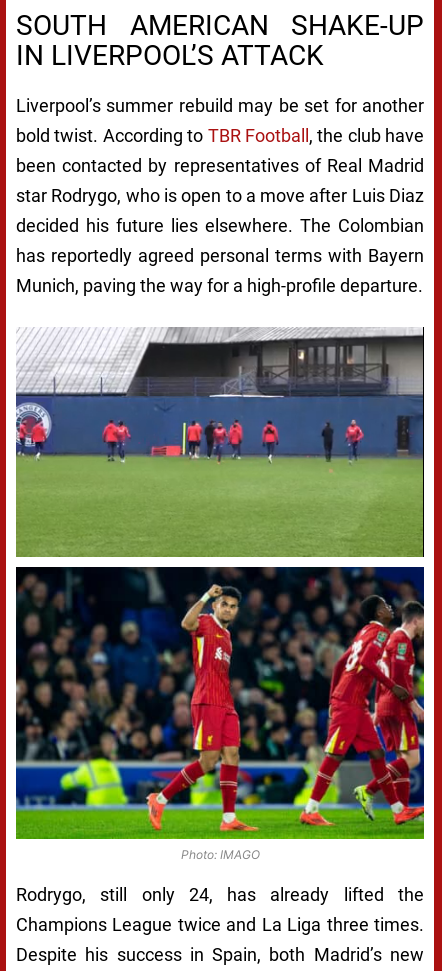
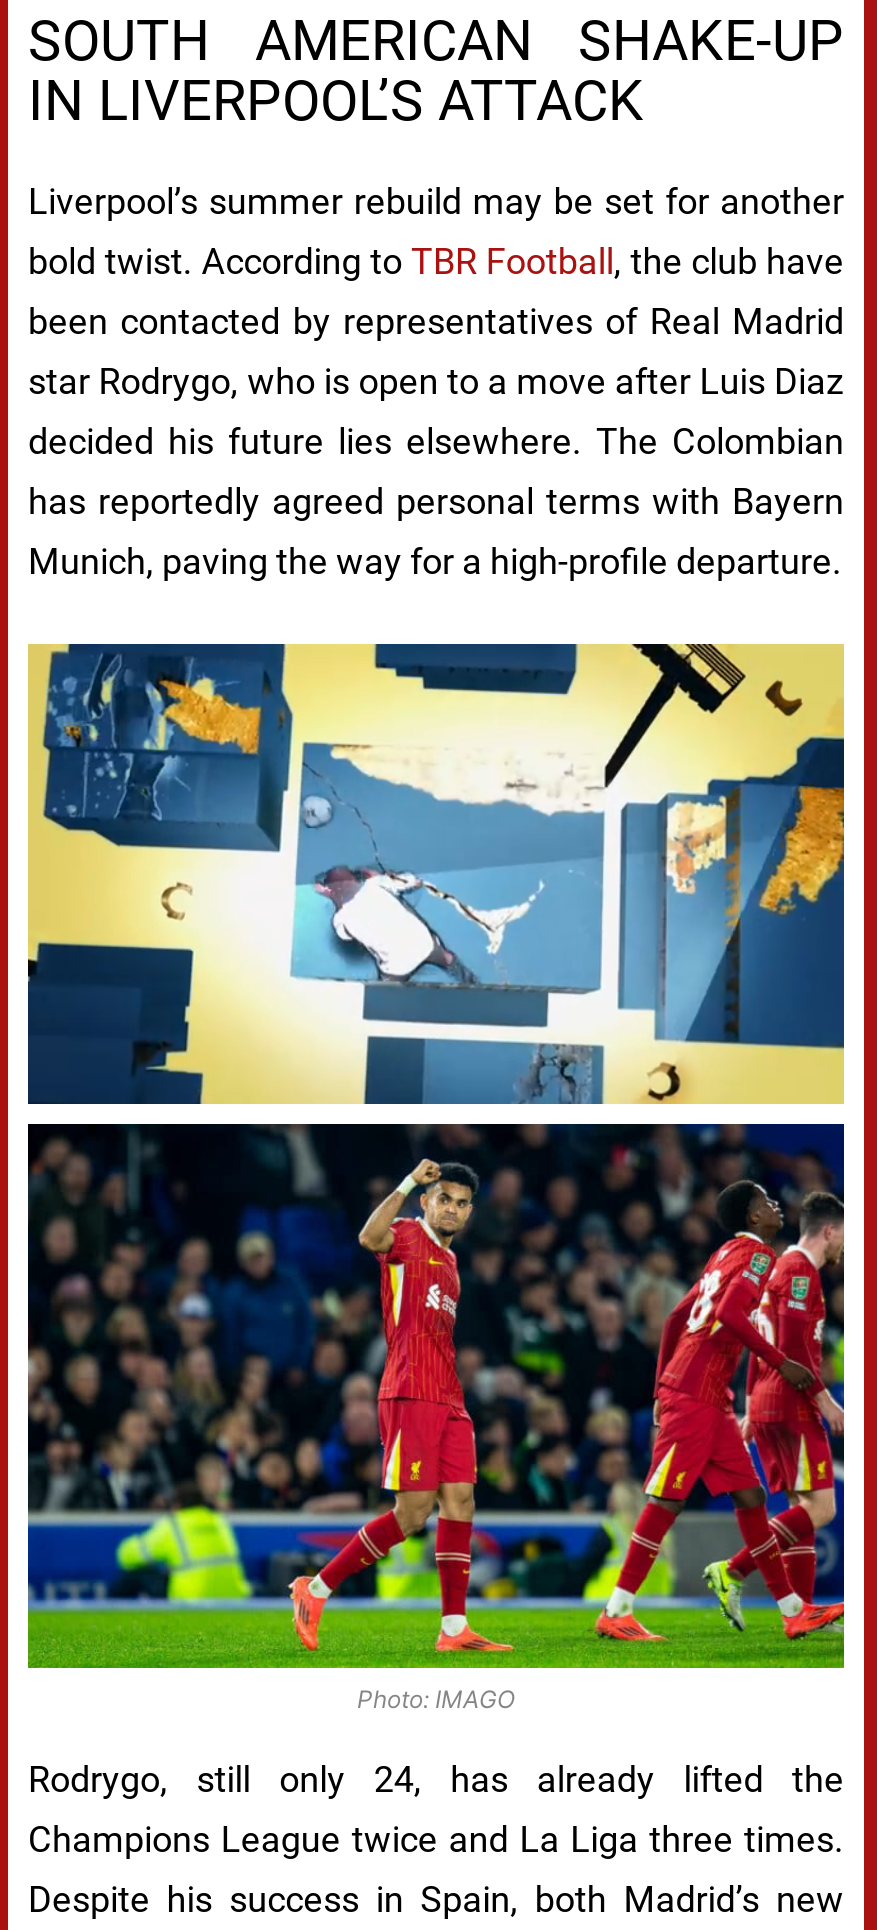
- [image]
+ [image]
